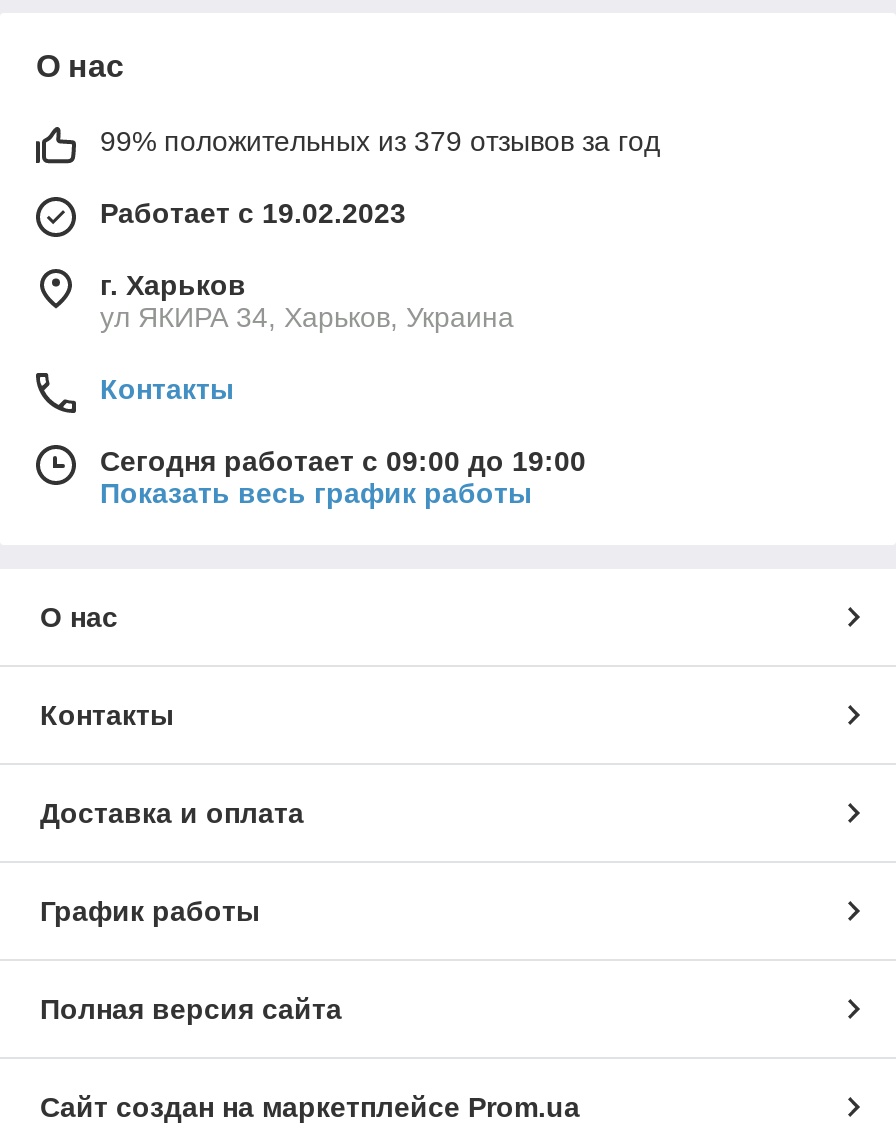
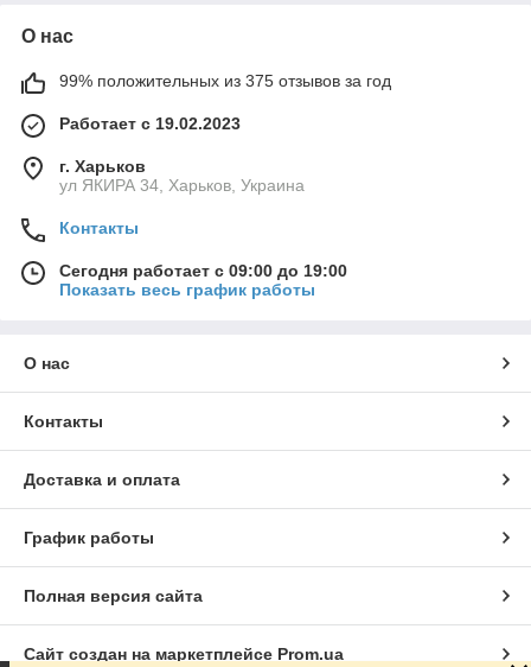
- 99% положительных из 379 отзывов за год
+ 99% положительных из 375 отзывов за год
